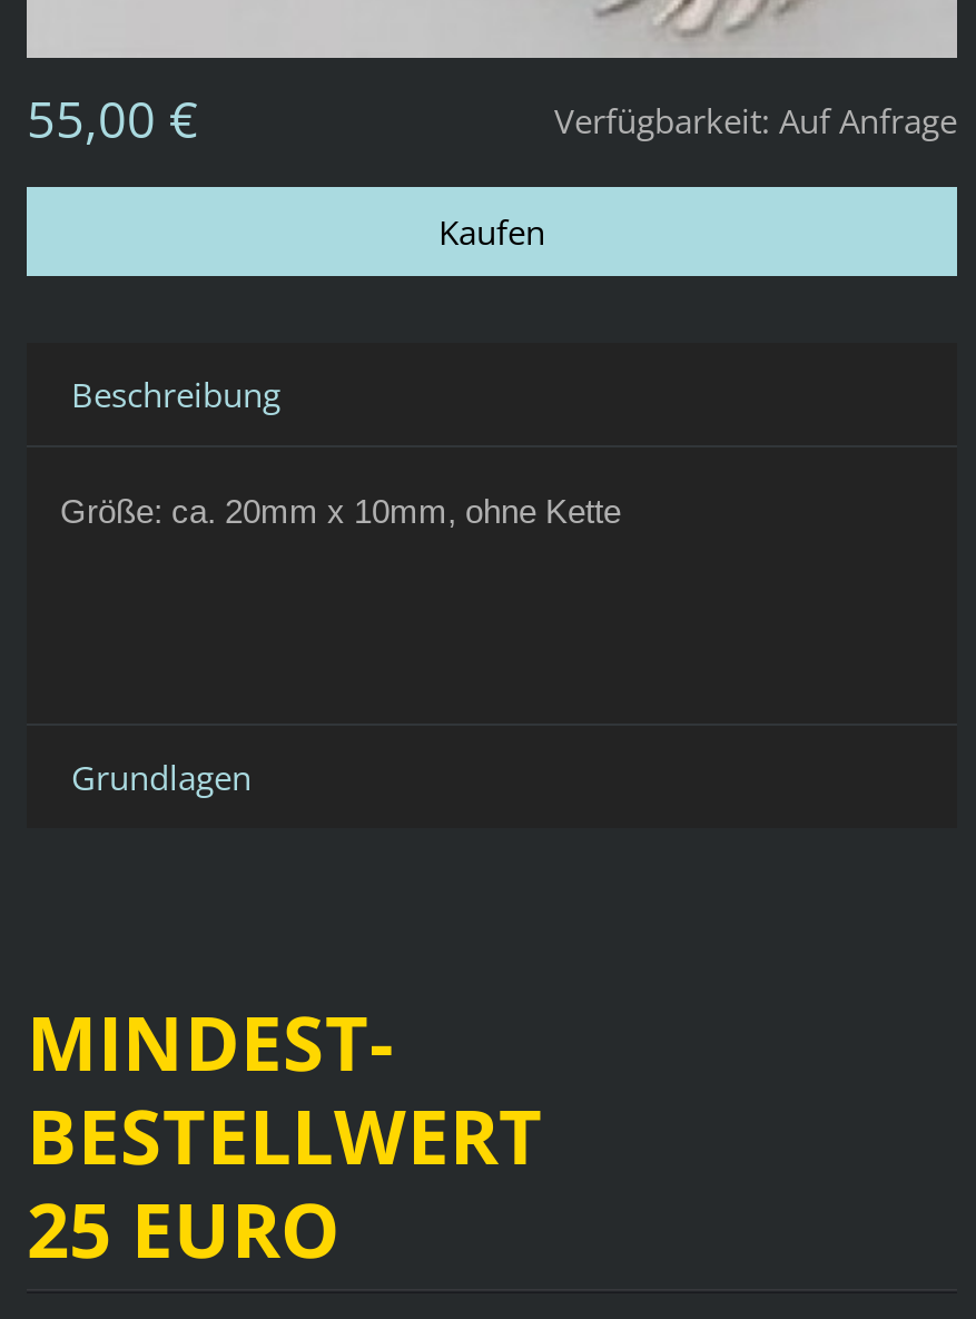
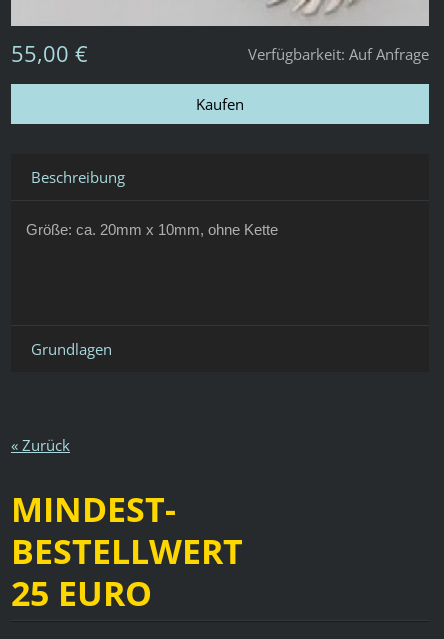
+ « Zurück
